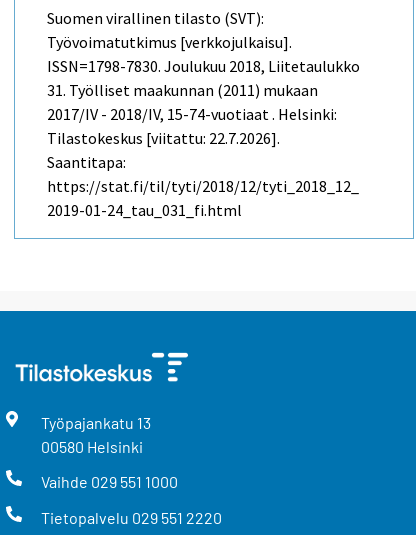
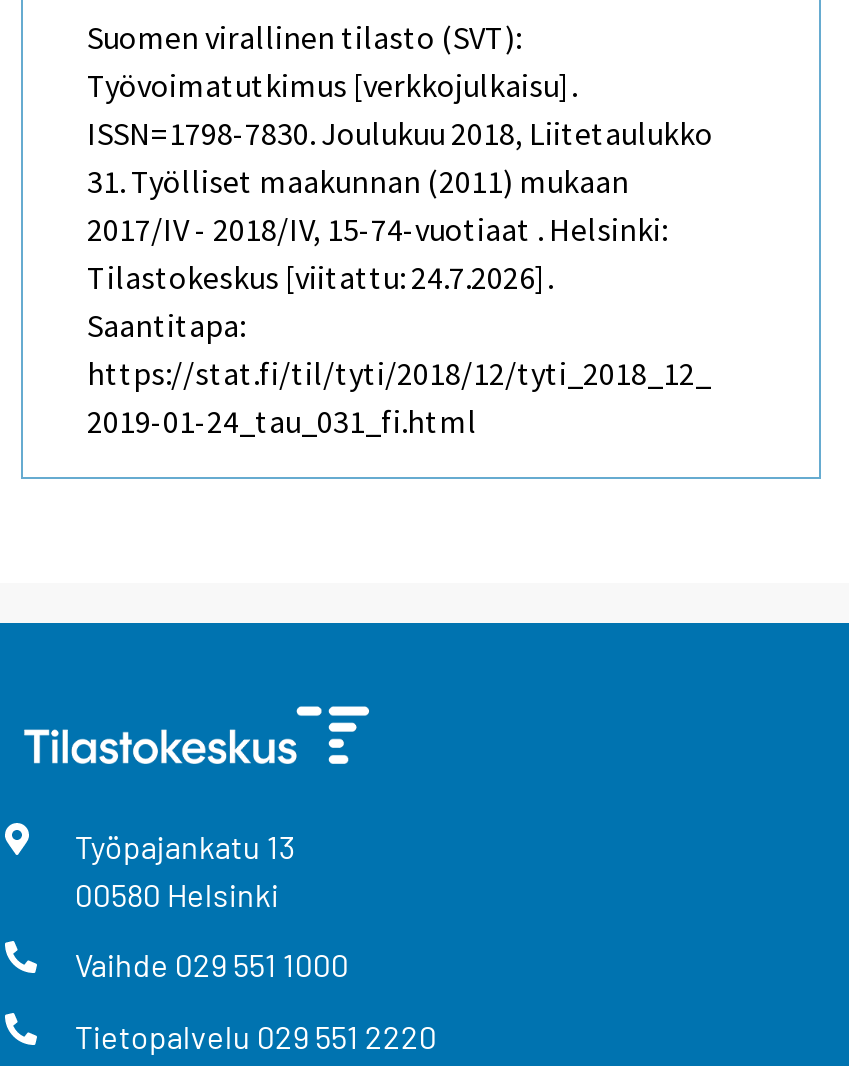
- Tilastokeskus [viitattu: 22.7.2026].
+ Tilastokeskus [viitattu: 24.7.2026].
